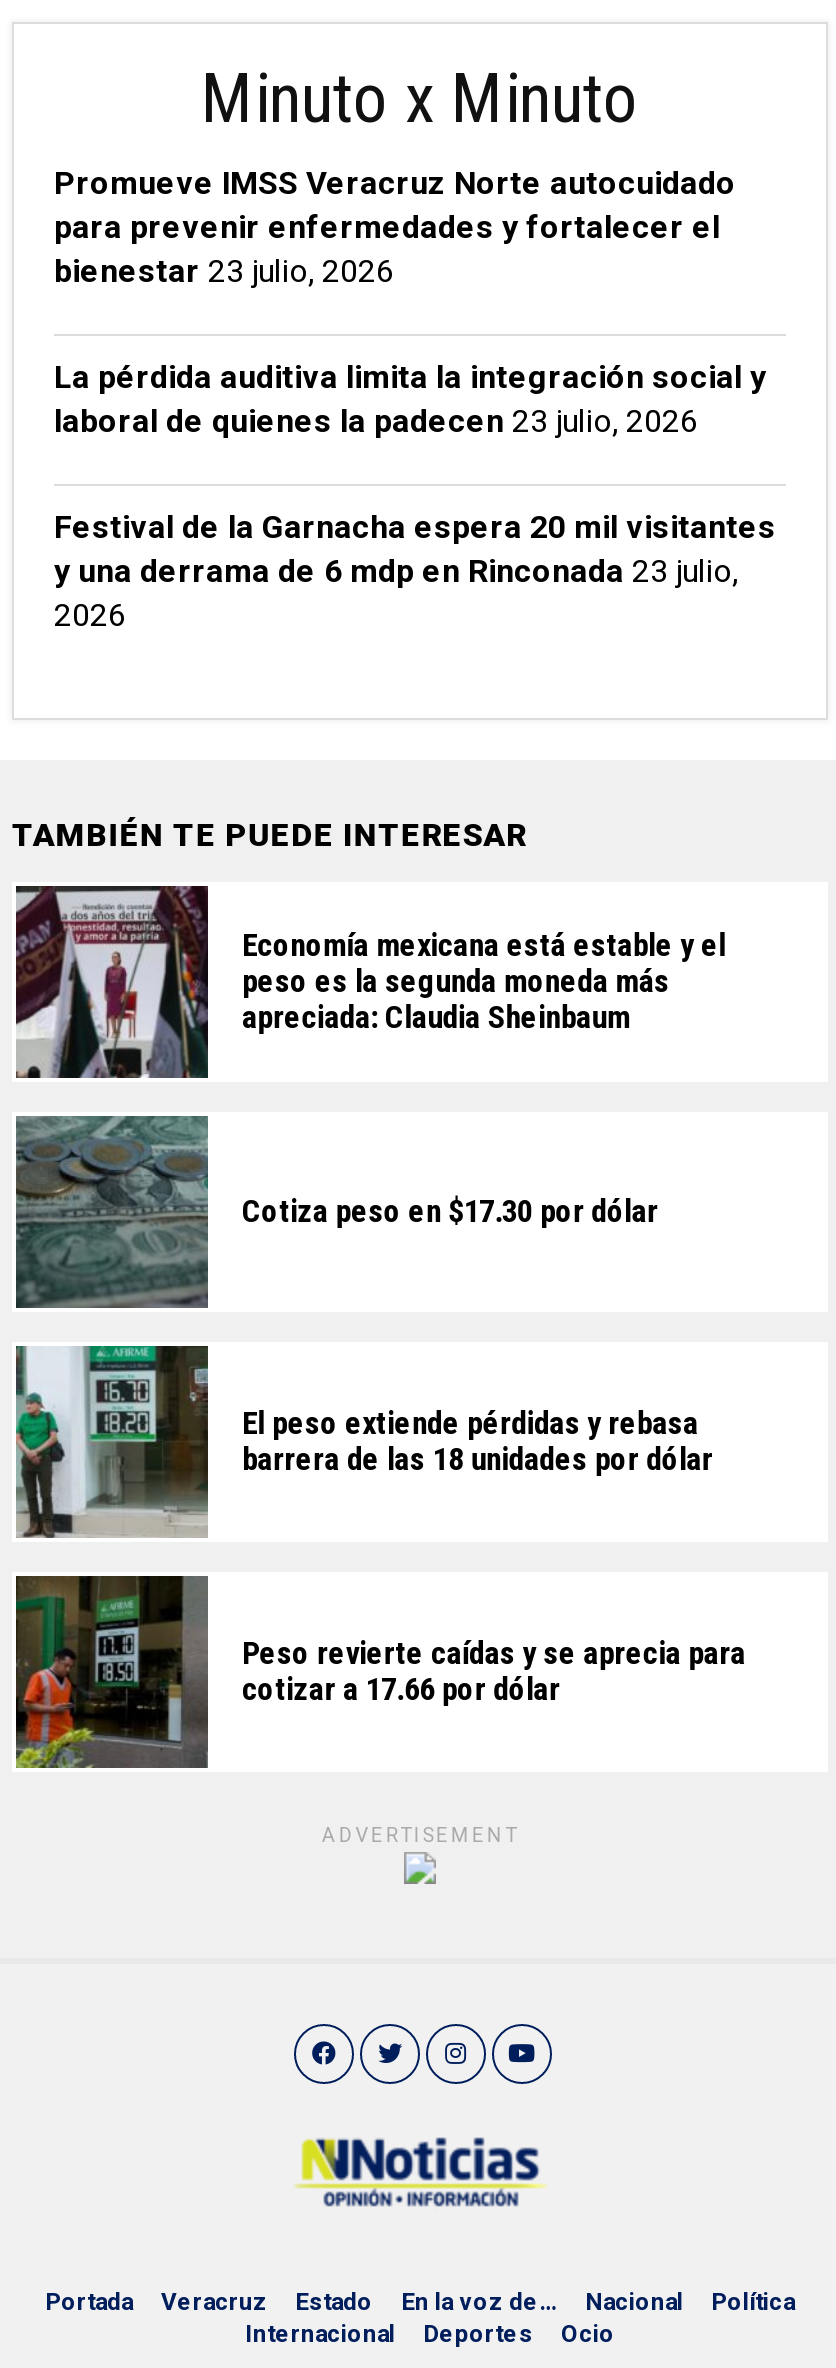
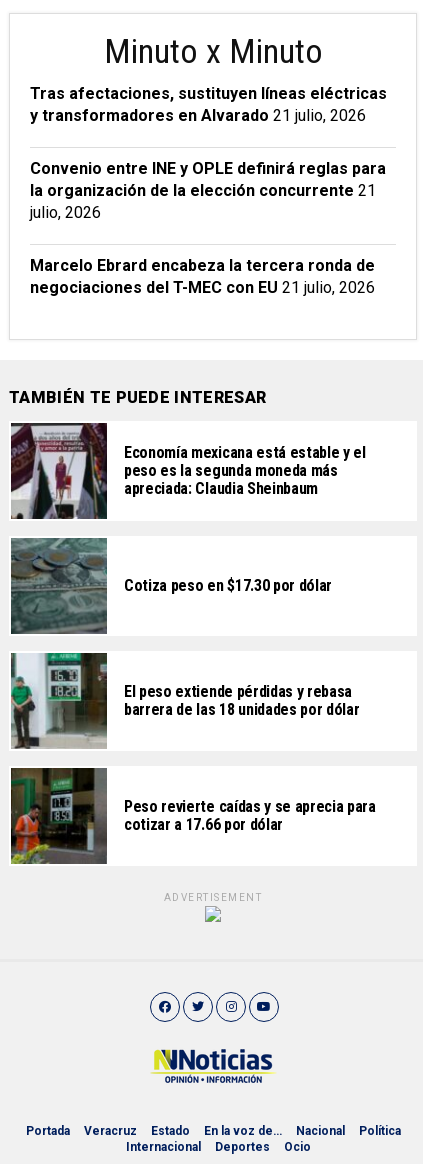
- Promueve IMSS Veracruz Norte autocuidado
- para prevenir enfermedades y fortalecer el
- bienestar 23 julio, 2026
+ Tras afectaciones, sustituyen líneas eléctricas
+ y transformadores en Alvarado 21 julio, 2026

- La pérdida auditiva limita la integración social y
- laboral de quienes la padecen 23 julio, 2026
+ Convenio entre INE y OPLE definirá reglas para
+ la organización de la elección concurrente 21
+ julio, 2026

- Festival de la Garnacha espera 20 mil visitantes
- y una derrama de 6 mdp en Rinconada 23 julio,
- 2026
+ Marcelo Ebrard encabeza la tercera ronda de
+ negociaciones del T-MEC con EU 21 julio, 2026
